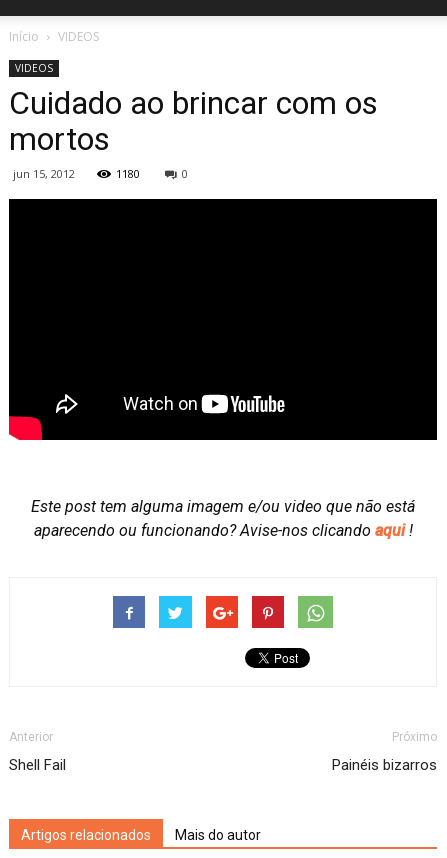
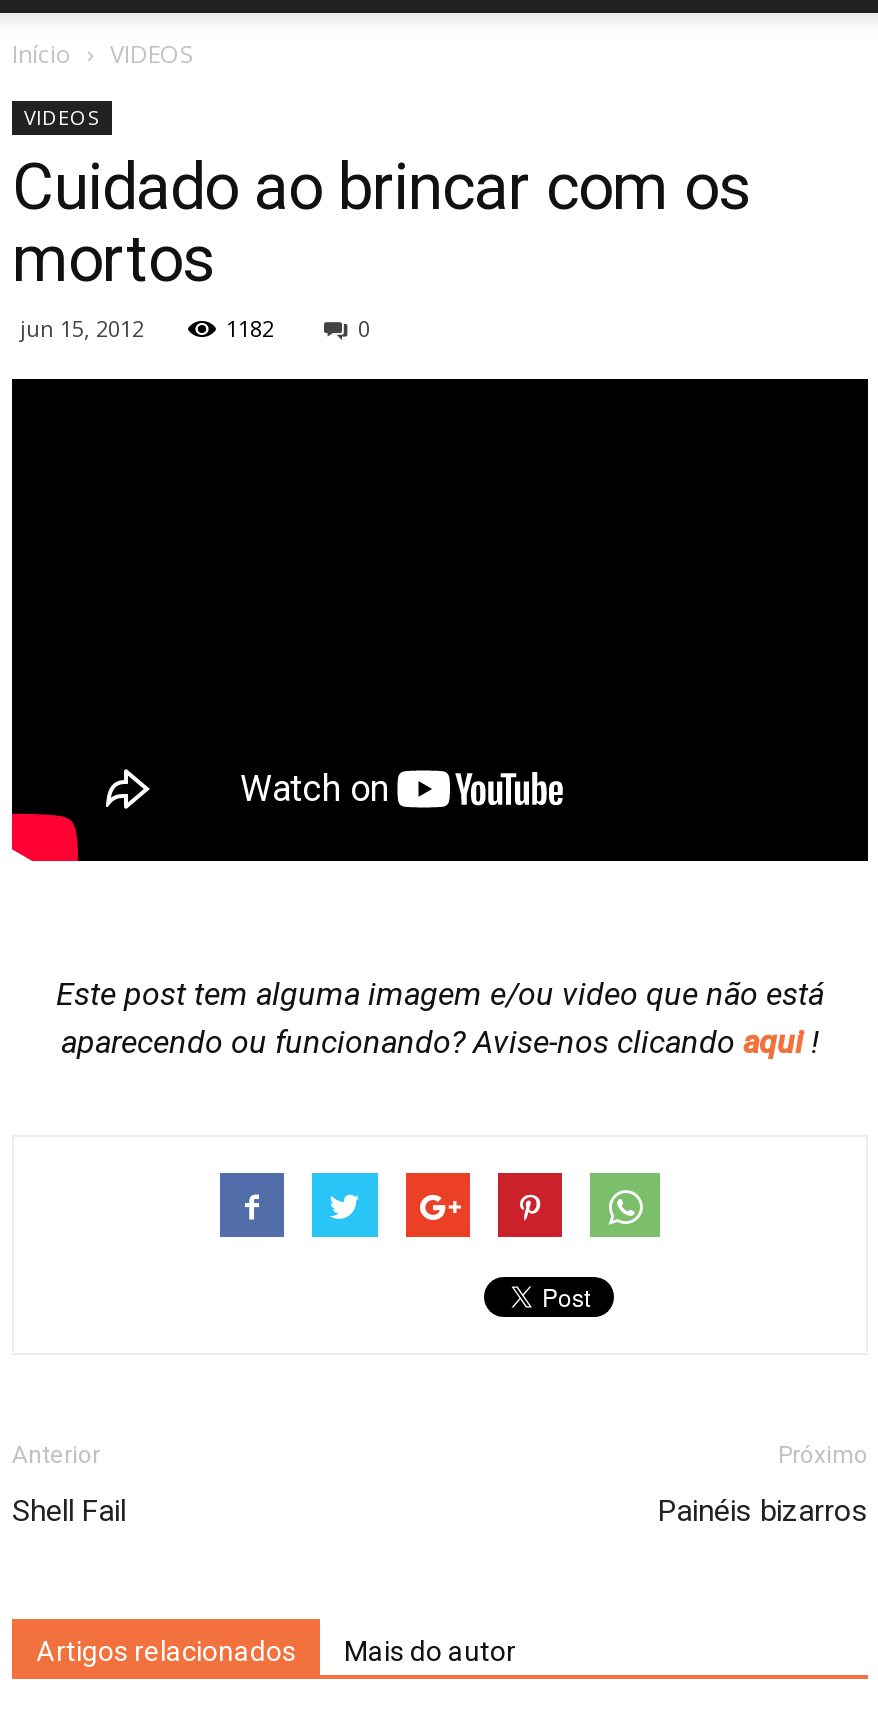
- 1180
+ 1182
